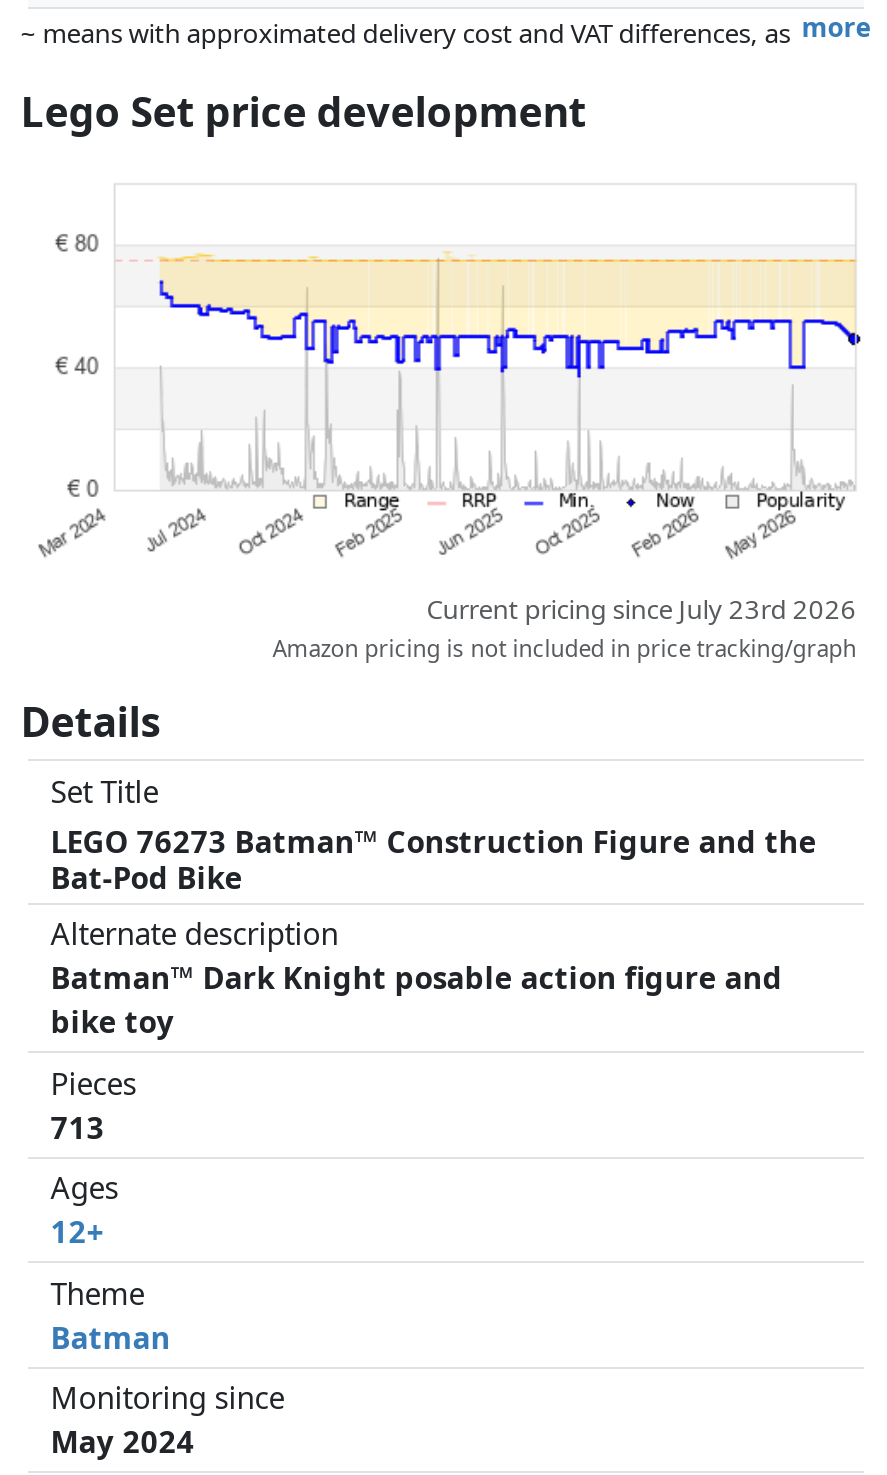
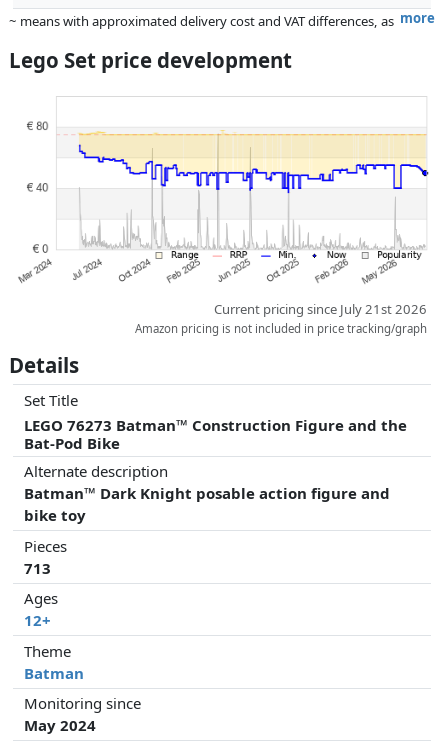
- Current pricing since July 23rd 2026
+ Current pricing since July 21st 2026
